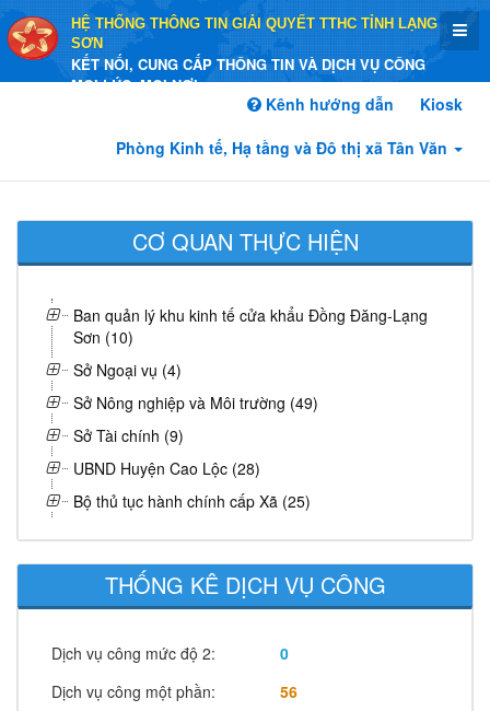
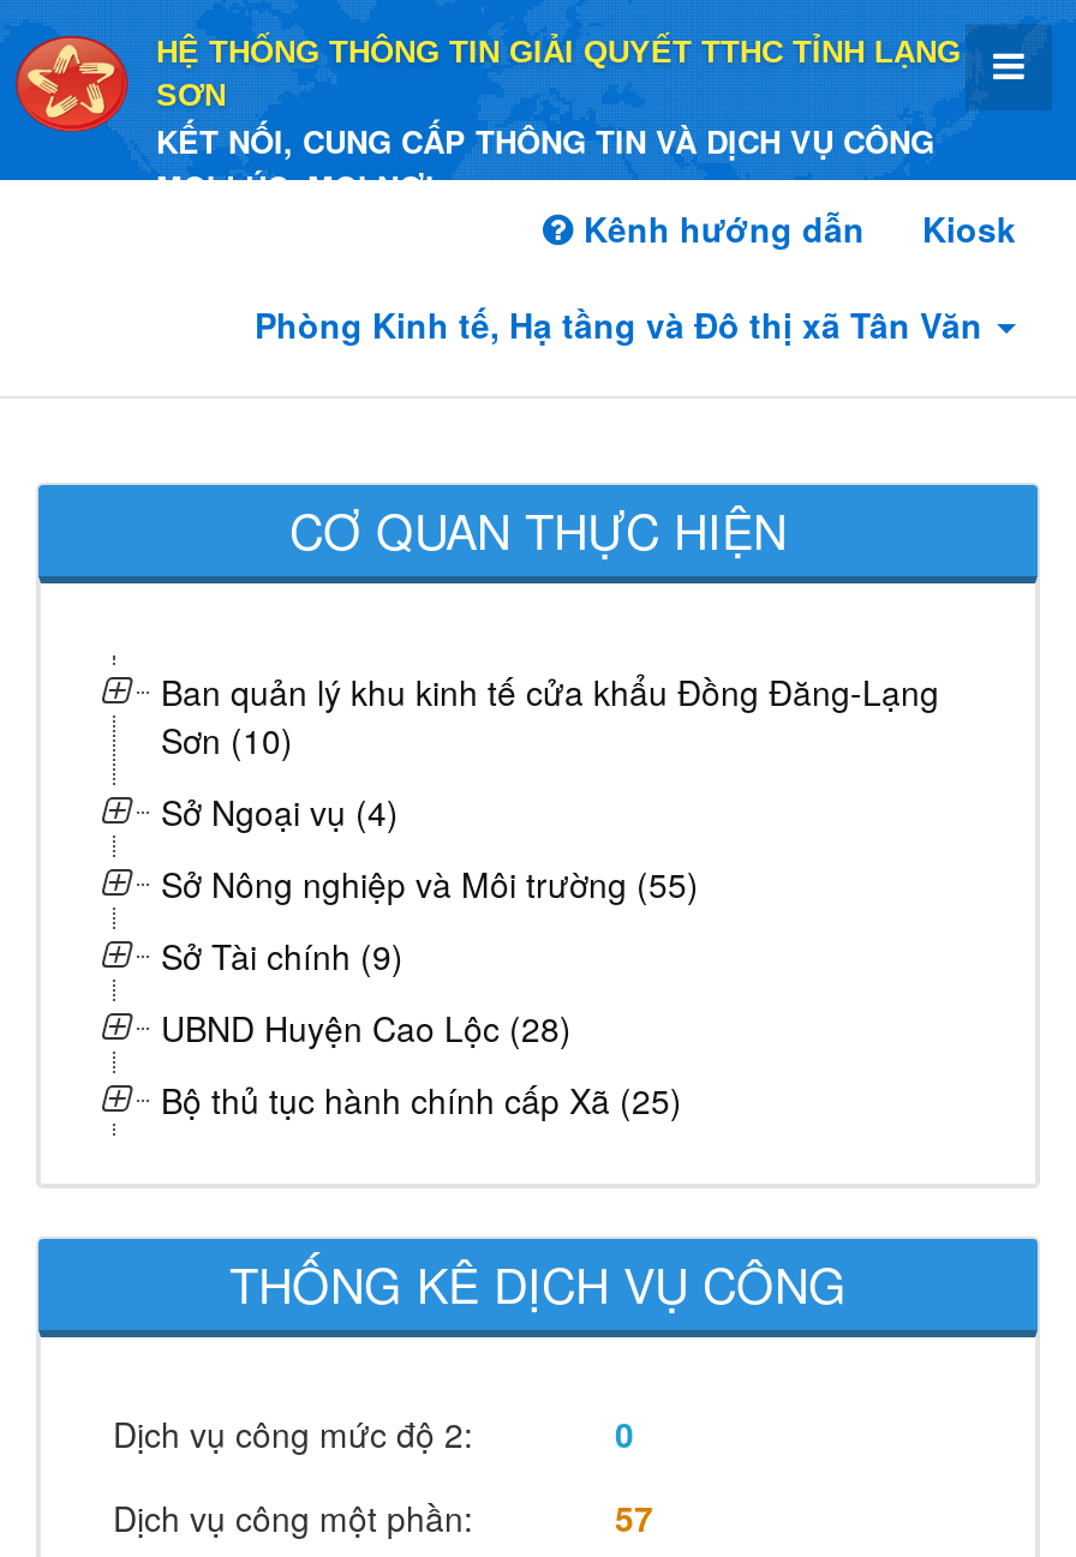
- Sở Nông nghiệp và Môi trường (49)
+ Sở Nông nghiệp và Môi trường (55)

- 56
+ 57
